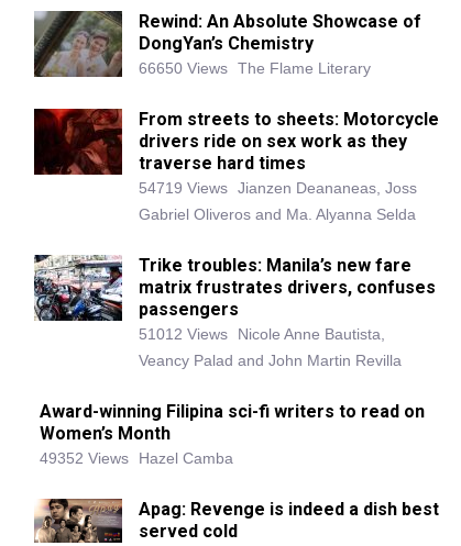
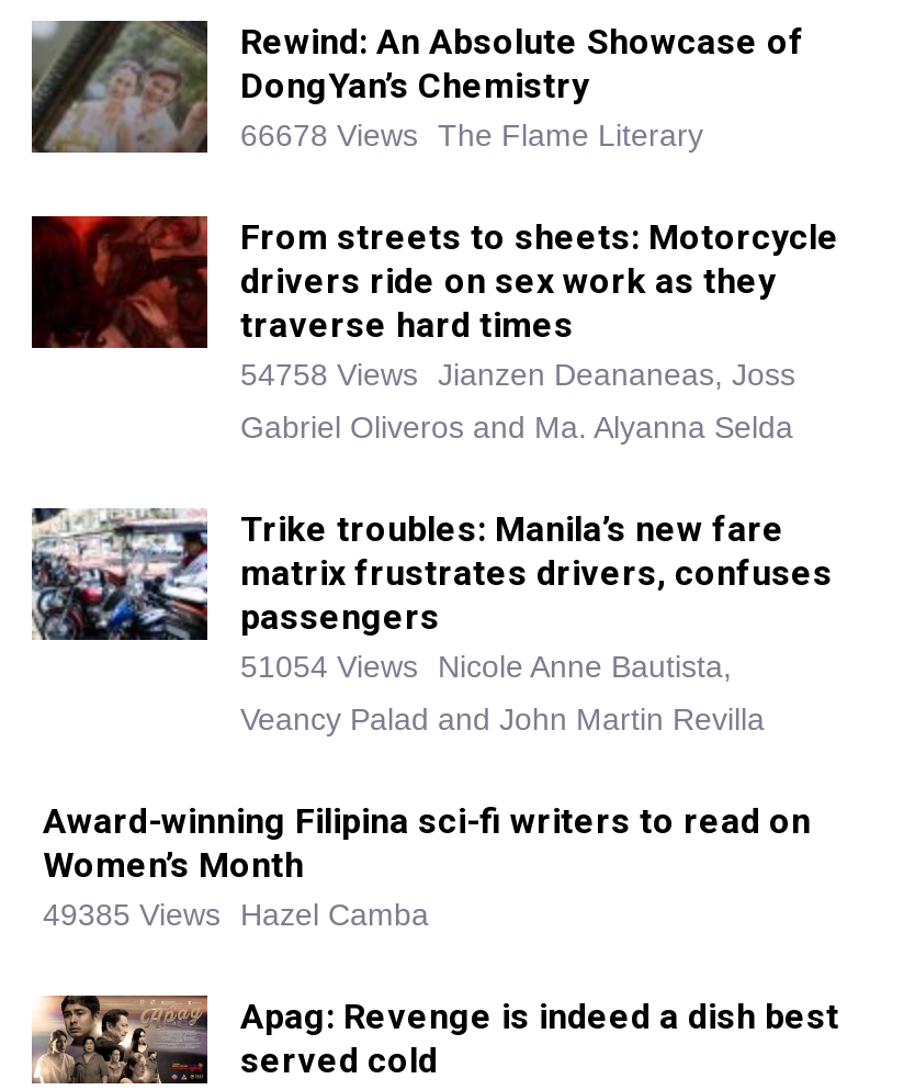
- 66650 Views The Flame Literary
+ 66678 Views The Flame Literary

- 54719 Views Jianzen Deananeas, Joss
+ 54758 Views Jianzen Deananeas, Joss

- 51012 Views Nicole Anne Bautista,
+ 51054 Views Nicole Anne Bautista,

- 49352 Views Hazel Camba
+ 49385 Views Hazel Camba
